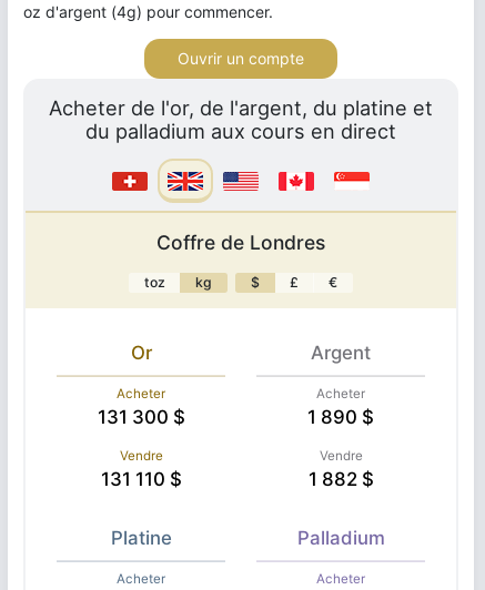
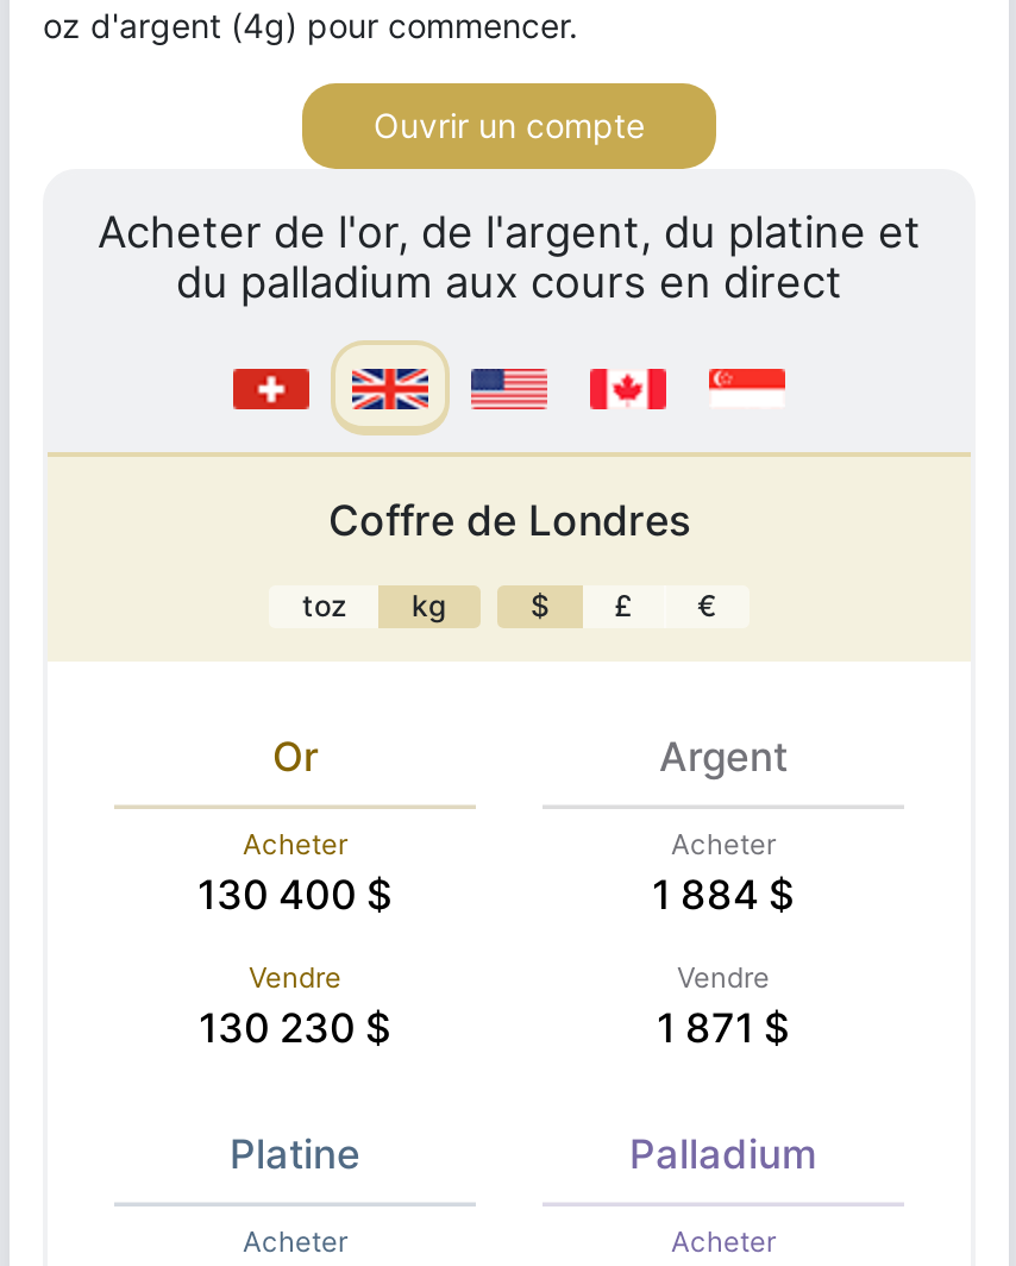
- 131 300 $
+ 130 400 $

- 1 890 $
+ 1 884 $

- 131 110 $
+ 130 230 $

- 1 882 $
+ 1 871 $
